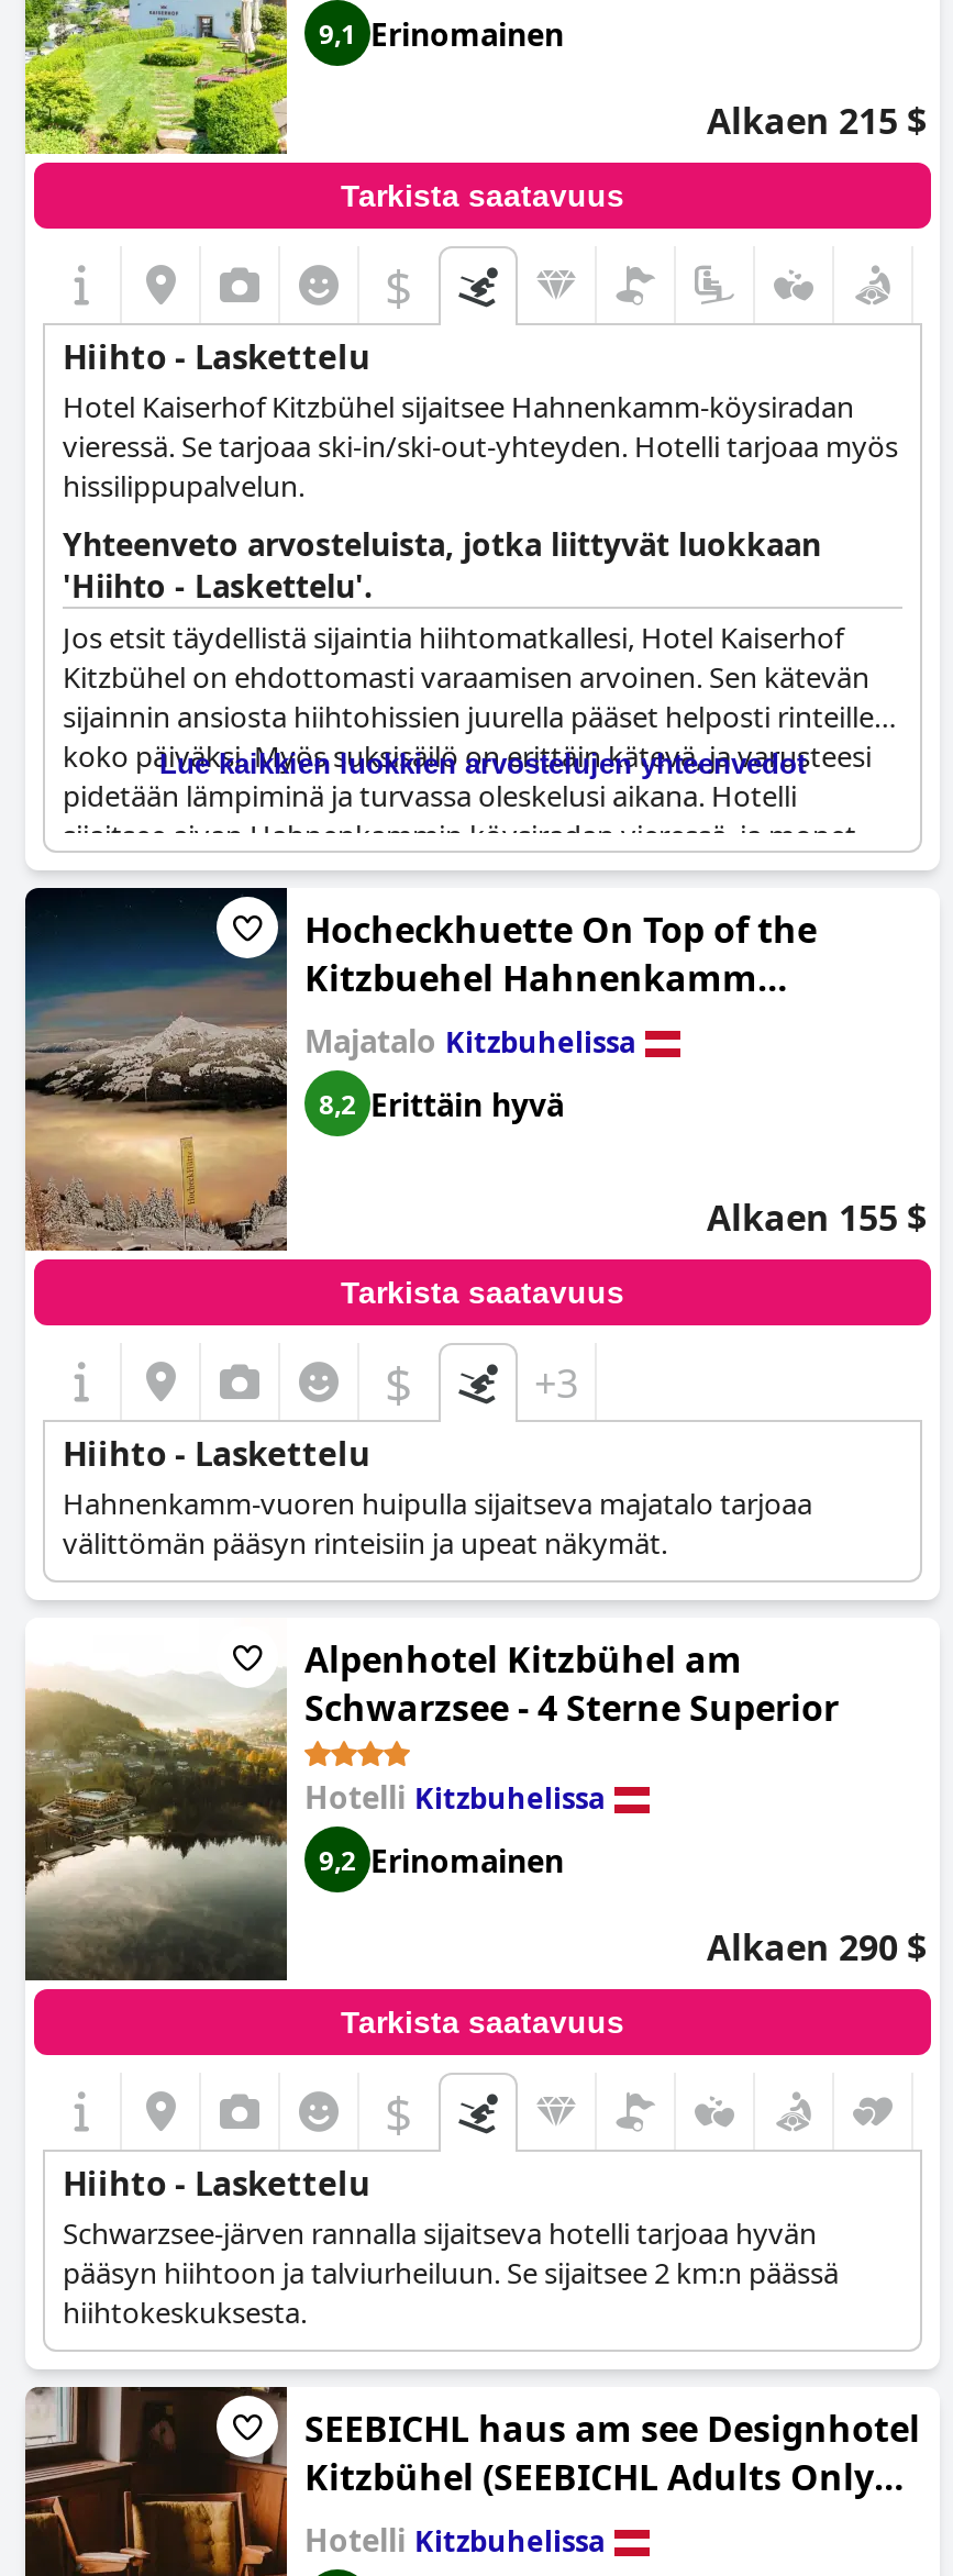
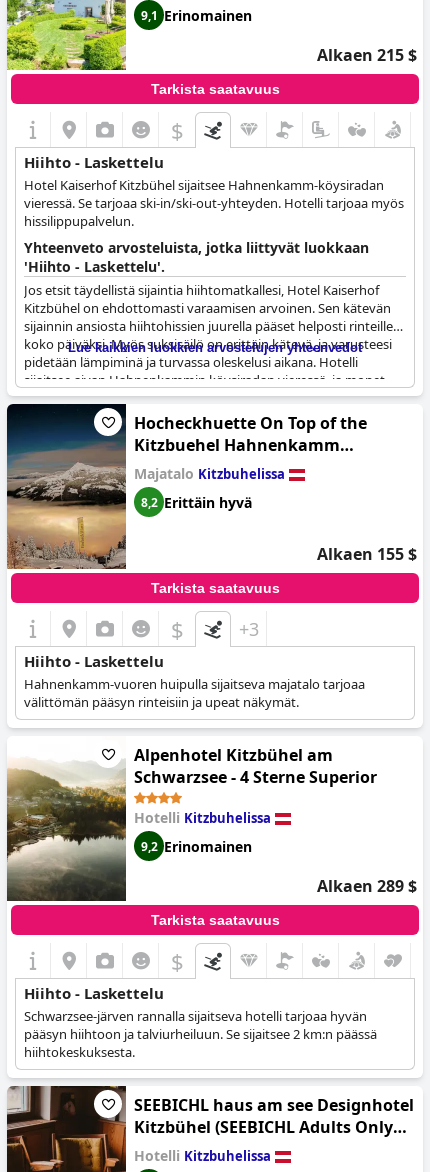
- Alkaen 290 $
+ Alkaen 289 $
